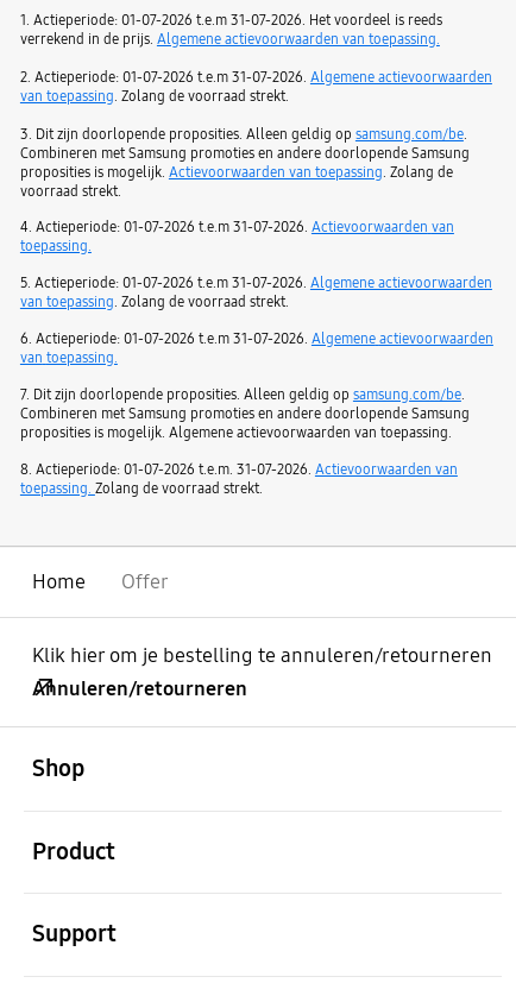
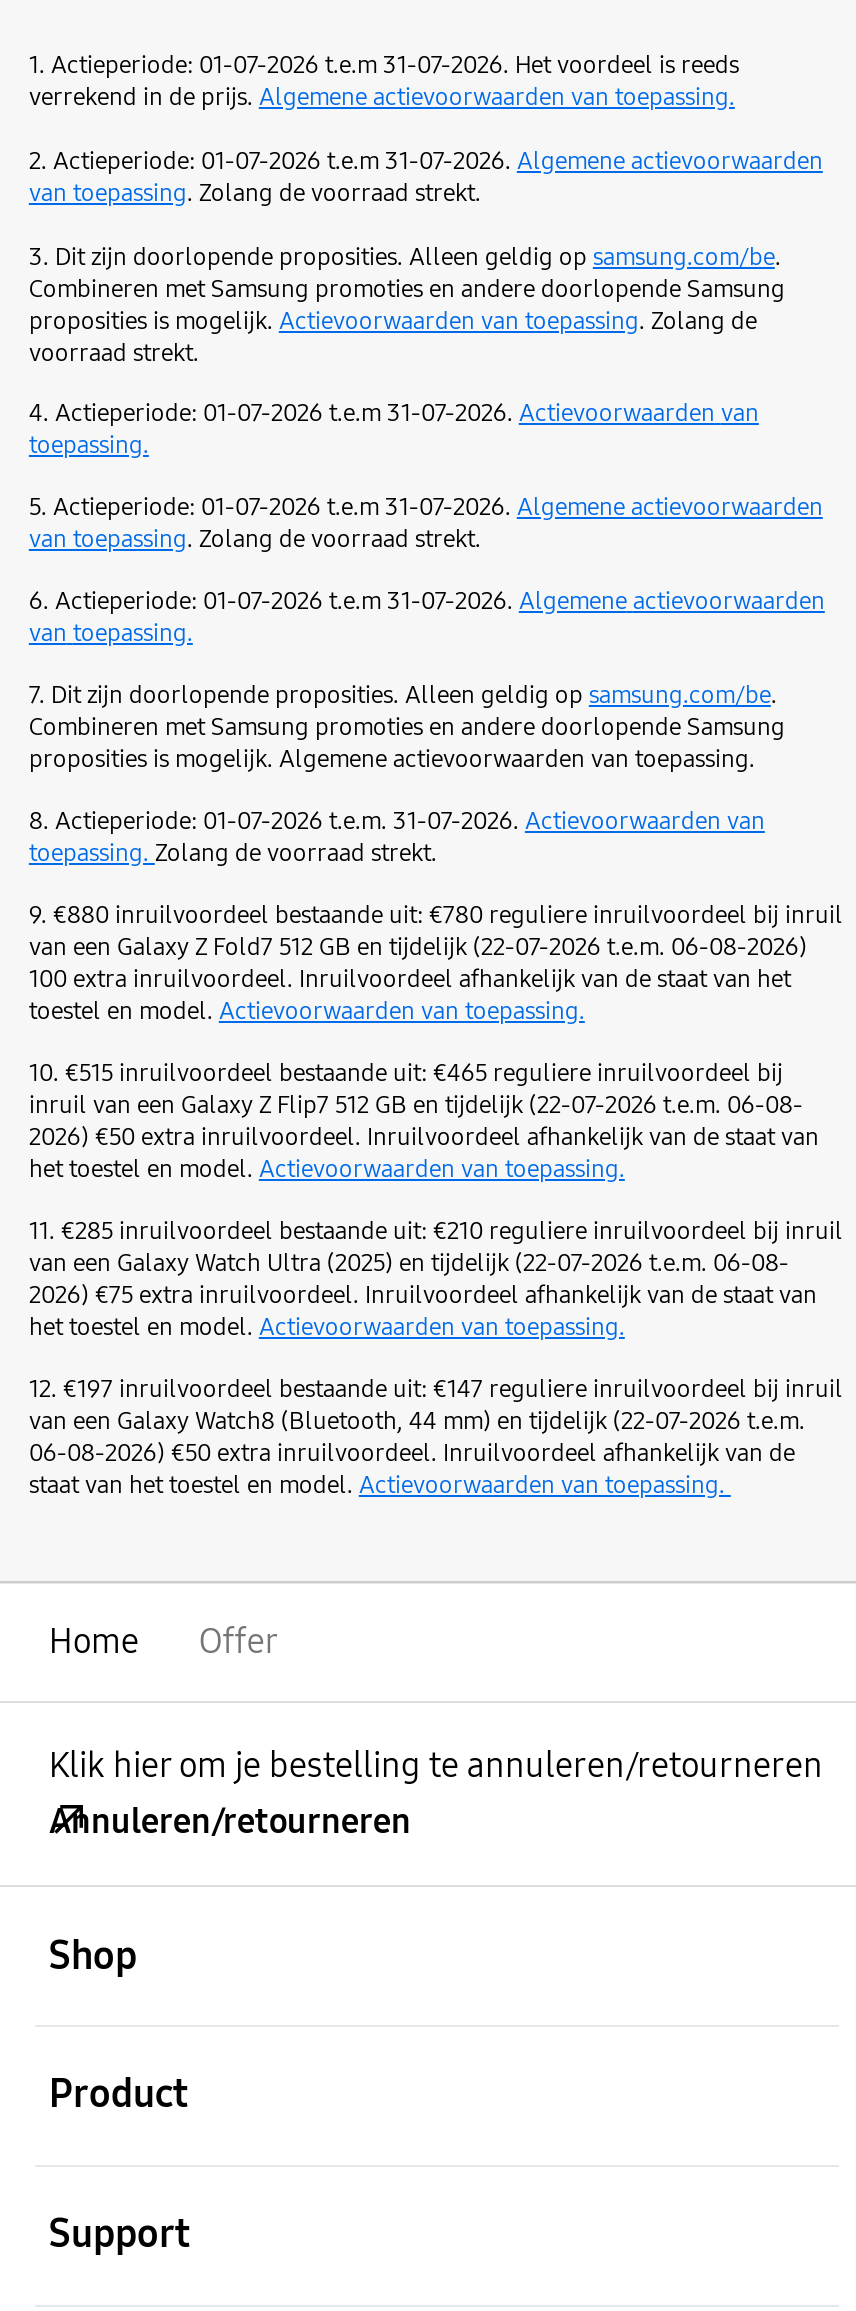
+ 9. €880 inruilvoordeel bestaande uit: €780 reguliere inruilvoordeel bij inruil
+ van een Galaxy Z Fold7 512 GB en tijdelijk (22-07-2026 t.e.m. 06-08-2026)
+ 100 extra inruilvoordeel. Inruilvoordeel afhankelijk van de staat van het
+ toestel en model. Actievoorwaarden van toepassing.
+ 10. €515 inruilvoordeel bestaande uit: €465 reguliere inruilvoordeel bij
+ inruil van een Galaxy Z Flip7 512 GB en tijdelijk (22-07-2026 t.e.m. 06-08-
+ 2026) €50 extra inruilvoordeel. Inruilvoordeel afhankelijk van de staat van
+ het toestel en model. Actievoorwaarden van toepassing.
+ 11. €285 inruilvoordeel bestaande uit: €210 reguliere inruilvoordeel bij inruil
+ van een Galaxy Watch Ultra (2025) en tijdelijk (22-07-2026 t.e.m. 06-08-
+ 2026) €75 extra inruilvoordeel. Inruilvoordeel afhankelijk van de staat van
+ het toestel en model. Actievoorwaarden van toepassing.
+ 12. €197 inruilvoordeel bestaande uit: €147 reguliere inruilvoordeel bij inruil
+ van een Galaxy Watch8 (Bluetooth, 44 mm) en tijdelijk (22-07-2026 t.e.m.
+ 06-08-2026) €50 extra inruilvoordeel. Inruilvoordeel afhankelijk van de
+ staat van het toestel en model. Actievoorwaarden van toepassing.
